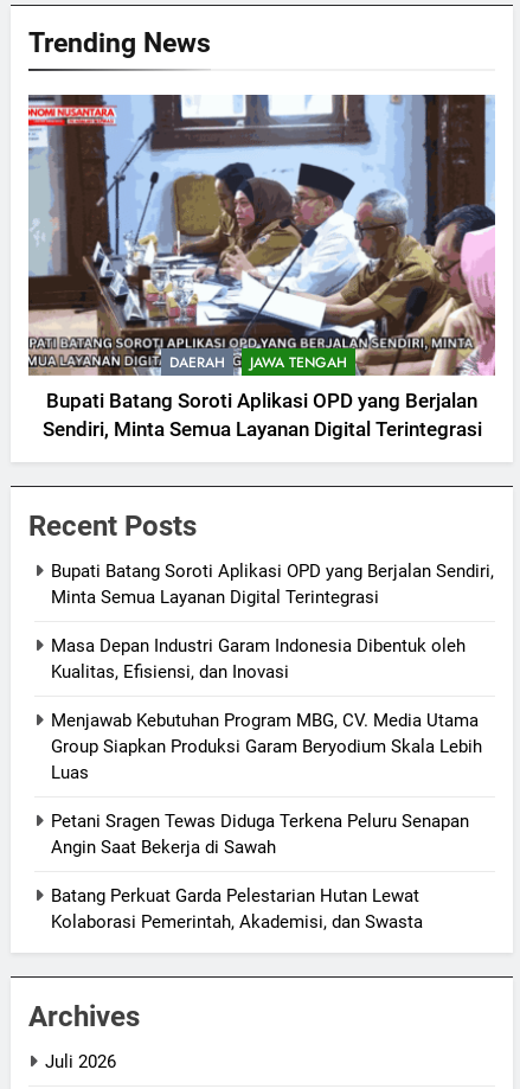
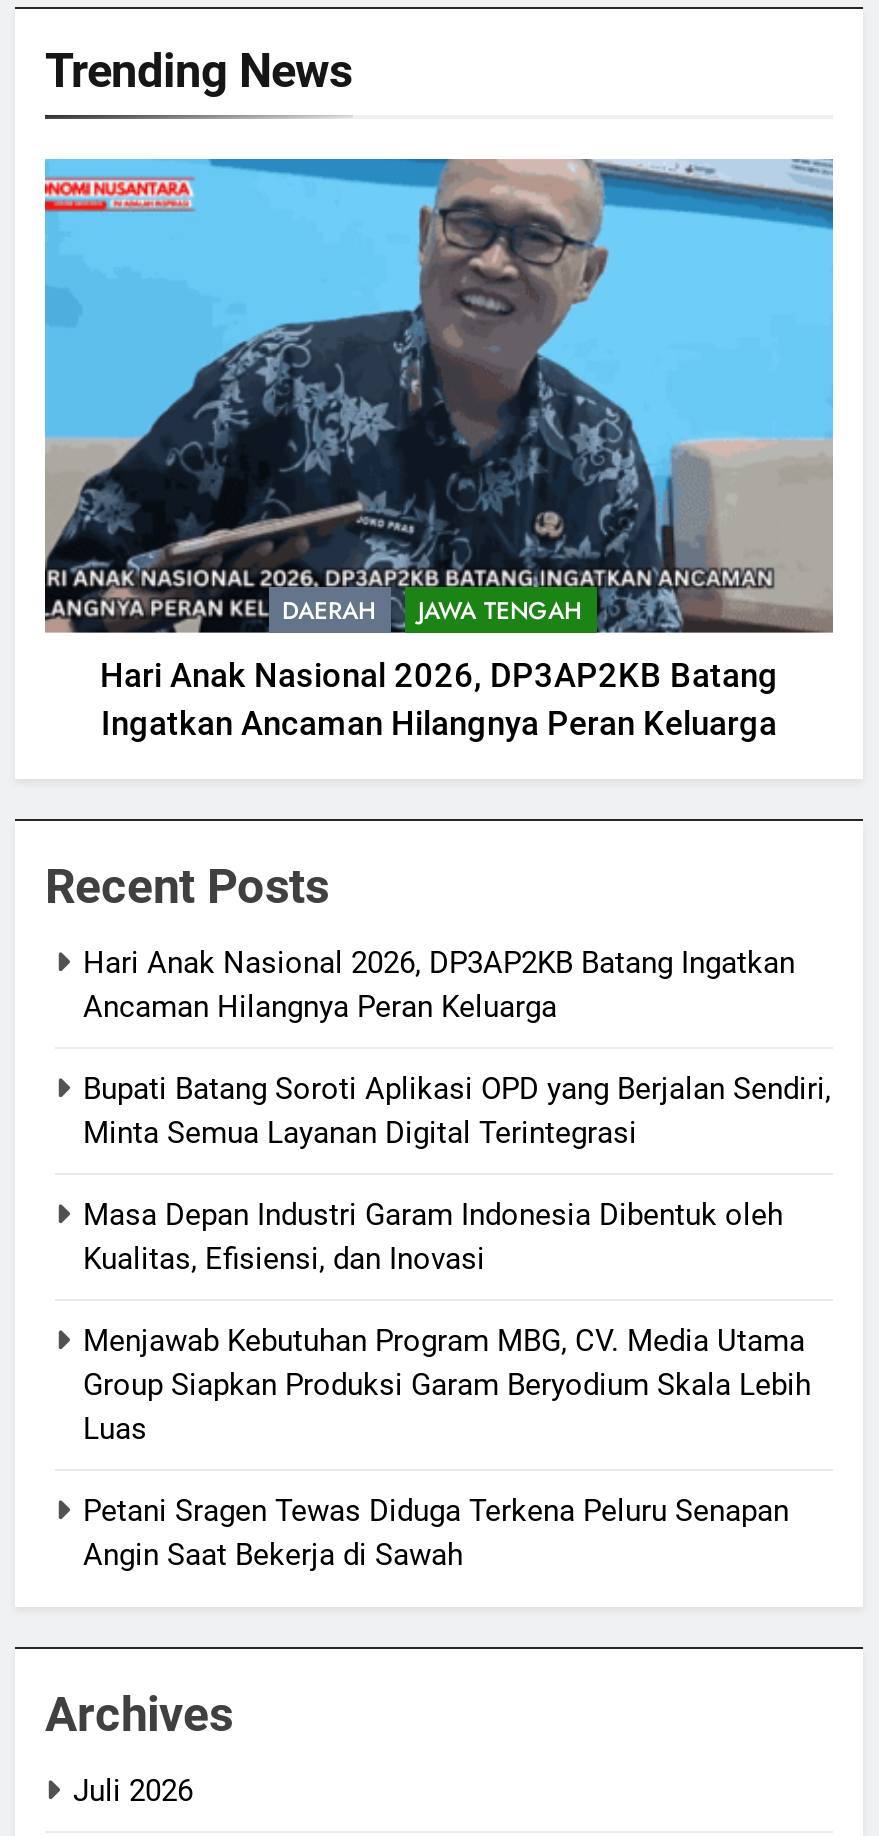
- [image]
- Bupati Batang Soroti Aplikasi OPD yang Berjalan
- Sendiri, Minta Semua Layanan Digital Terintegrasi
+ [image]
+ Hari Anak Nasional 2026, DP3AP2KB Batang
+ Ingatkan Ancaman Hilangnya Peran Keluarga

+ Hari Anak Nasional 2026, DP3AP2KB Batang Ingatkan
+ Ancaman Hilangnya Peran Keluarga

moved down: Bupati Batang Soroti Aplikasi OPD yang Berjalan Sendiri, | Minta Semua Layanan Digital Terintegrasi | Masa Depan Industri Garam Indonesia Dibentuk oleh | ... | Petani Sragen Tewas Diduga Terkena Peluru Senapan | Angin Saat Bekerja di Sawah

- Batang Perkuat Garda Pelestarian Hutan Lewat
- Kolaborasi Pemerintah, Akademisi, dan Swasta
